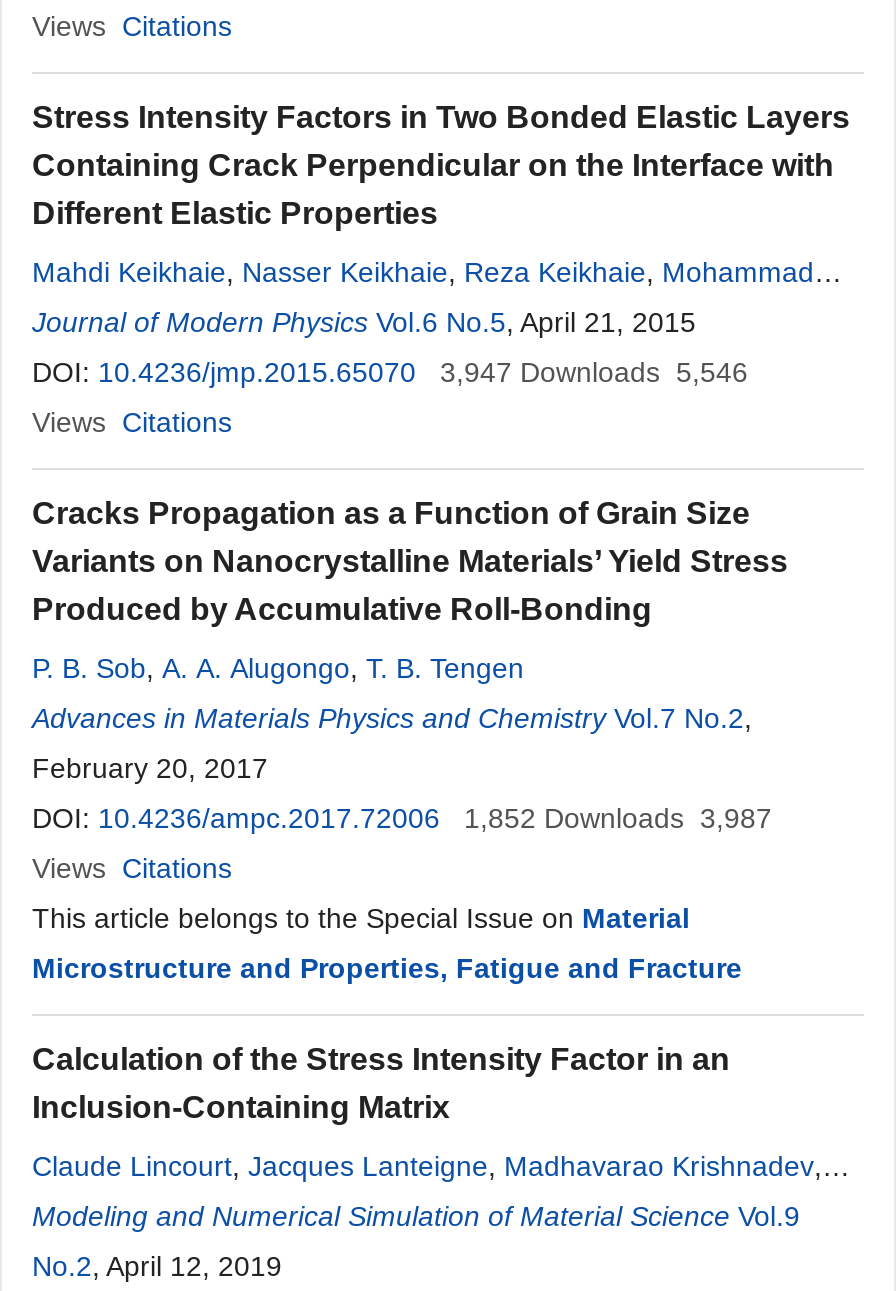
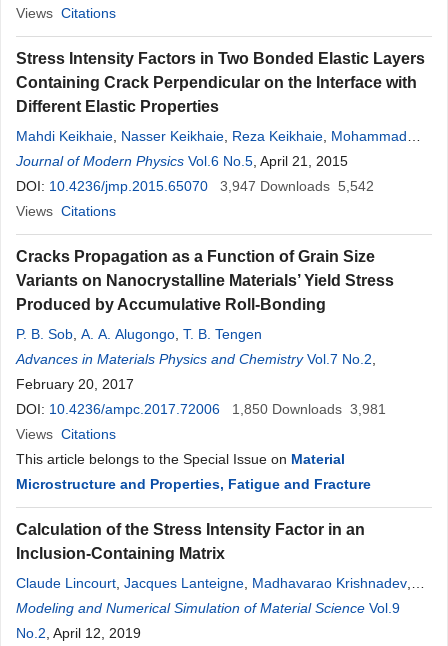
- DOI: 10.4236/jmp.2015.65070 3,947 Downloads 5,546
+ DOI: 10.4236/jmp.2015.65070 3,947 Downloads 5,542

- DOI: 10.4236/ampc.2017.72006 1,852 Downloads 3,987
+ DOI: 10.4236/ampc.2017.72006 1,850 Downloads 3,981
